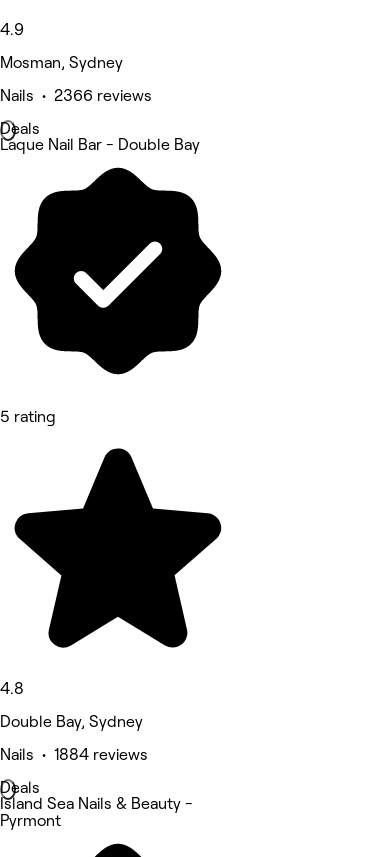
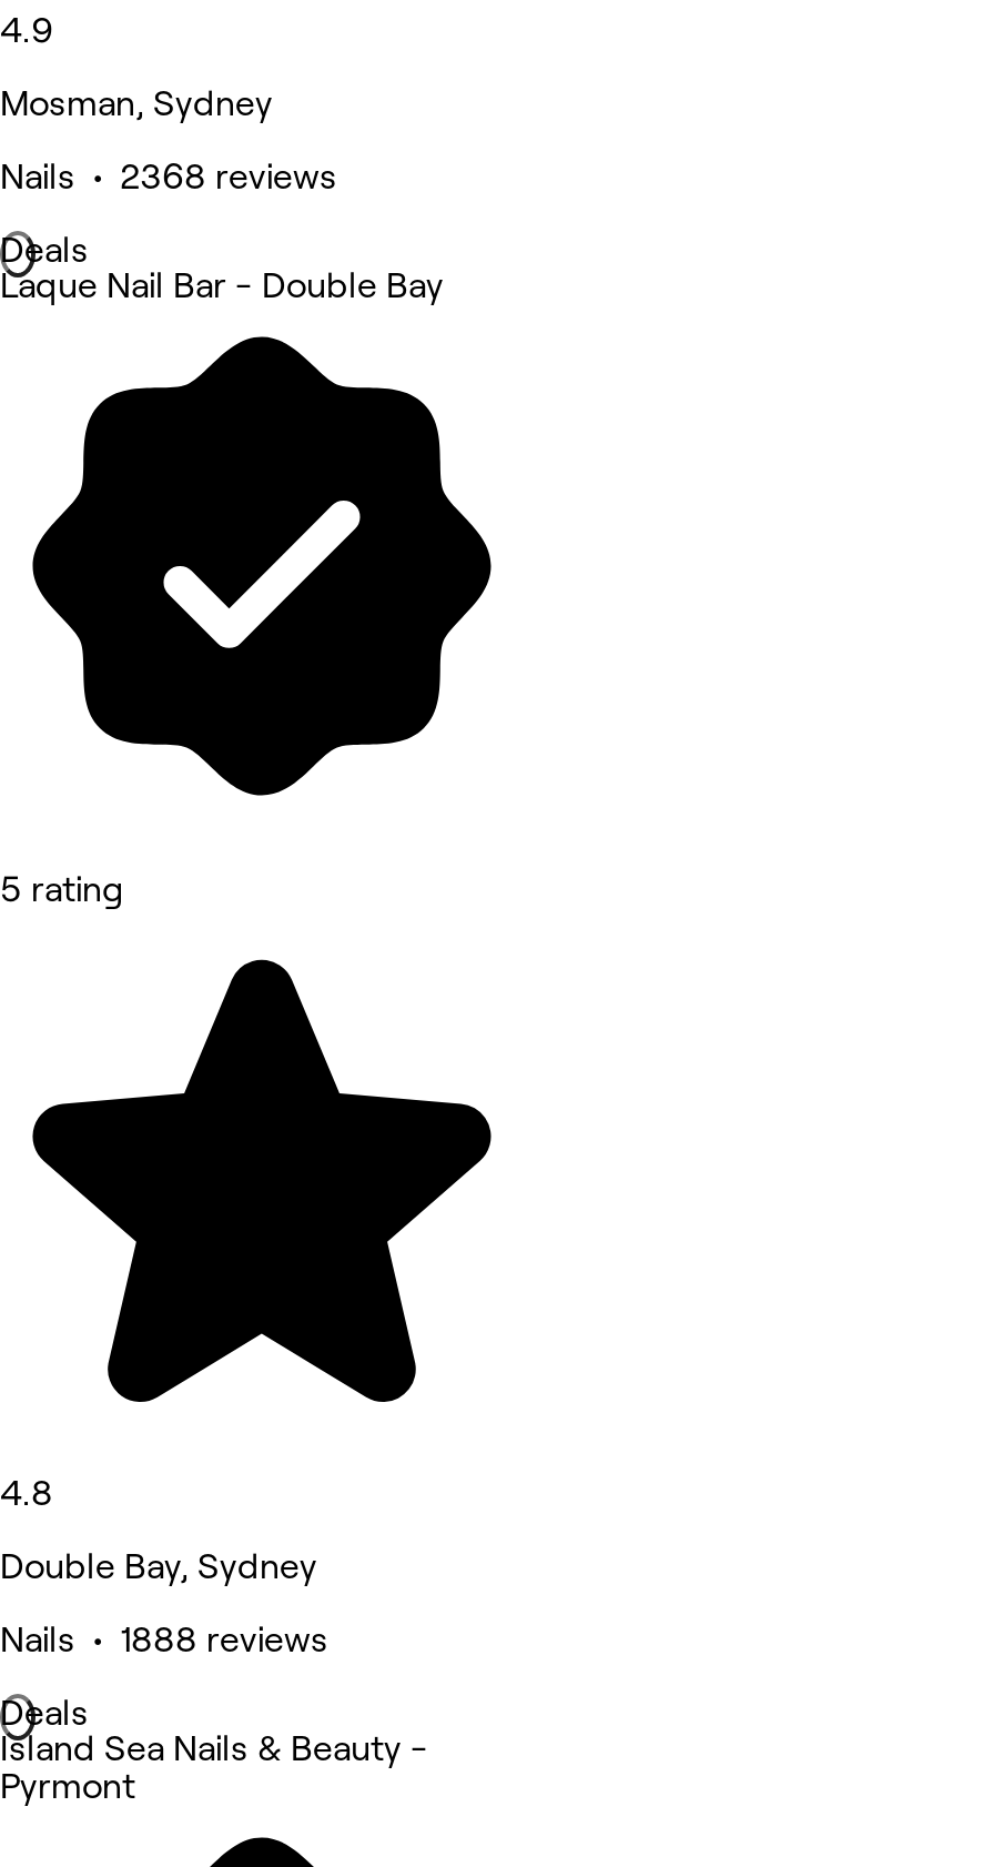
- Nails • 2366 reviews
+ Nails • 2368 reviews

- Nails • 1884 reviews
+ Nails • 1888 reviews
